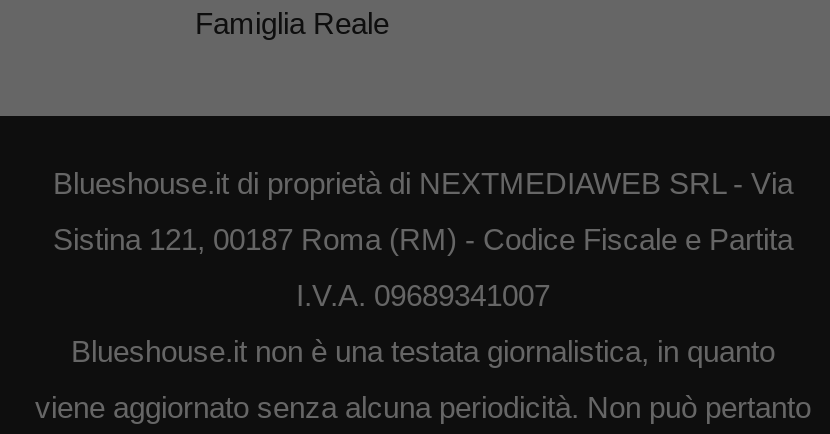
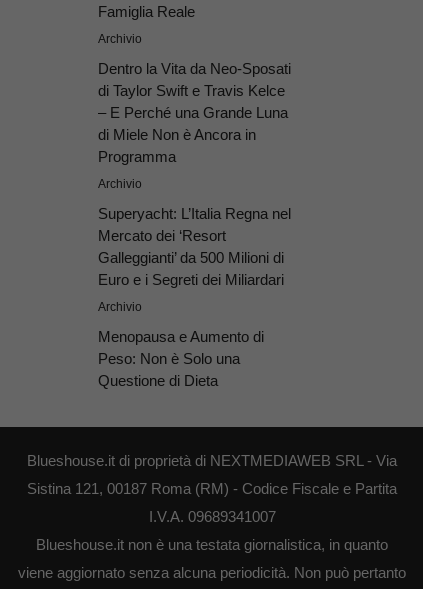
+ Archivio
+ Dentro la Vita da Neo-Sposati
+ di Taylor Swift e Travis Kelce
+ – E Perché una Grande Luna
+ di Miele Non è Ancora in
+ Programma
+ Archivio
+ Superyacht: L’Italia Regna nel
+ Mercato dei ‘Resort
+ Galleggianti’ da 500 Milioni di
+ Euro e i Segreti dei Miliardari
+ Archivio
+ Menopausa e Aumento di
+ Peso: Non è Solo una
+ Questione di Dieta
